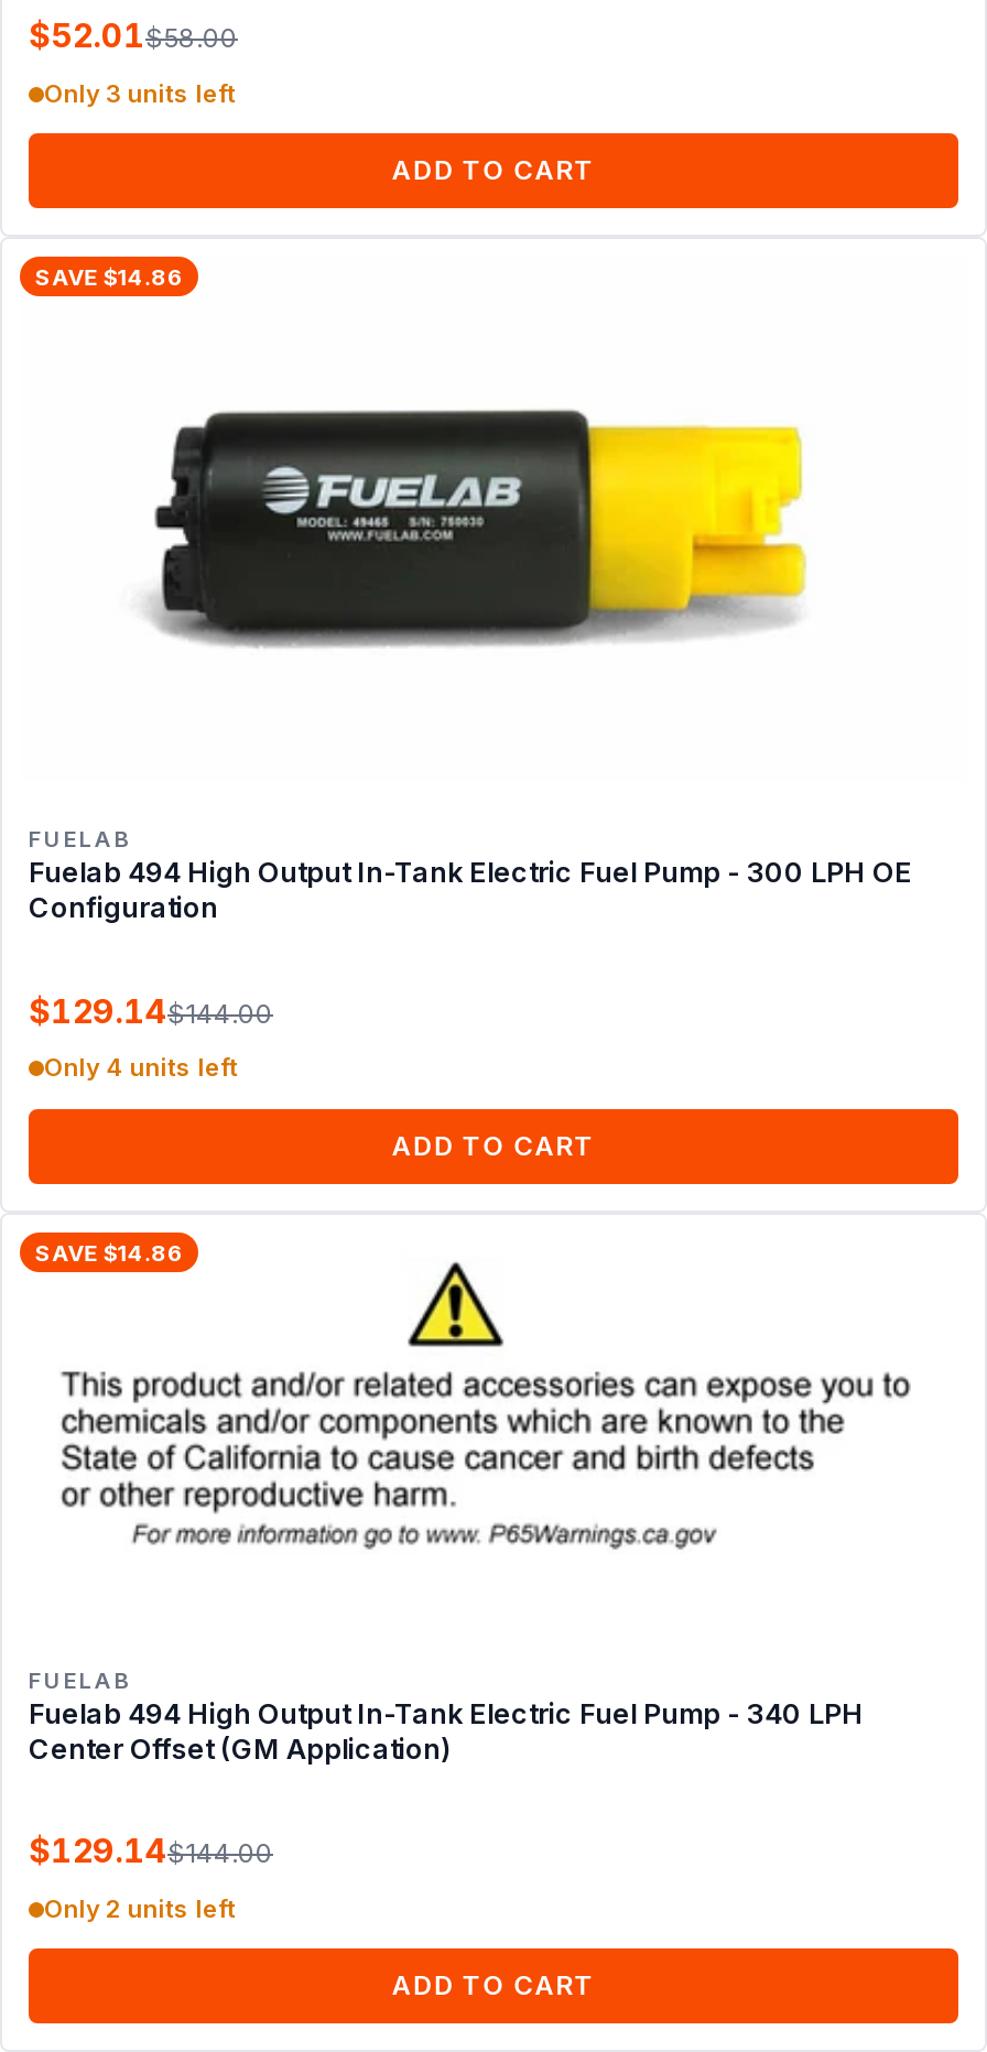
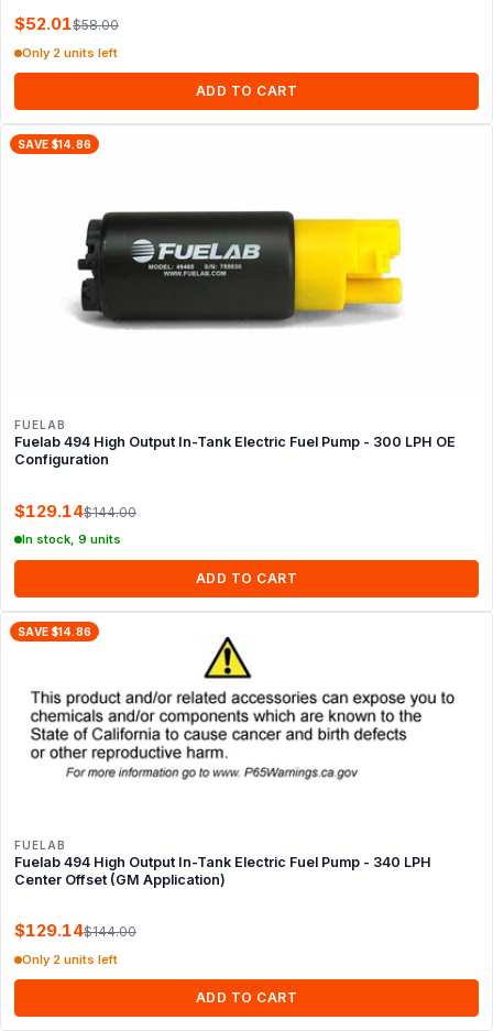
- Only 3 units left
+ Only 2 units left

- Only 4 units left
+ In stock, 9 units
